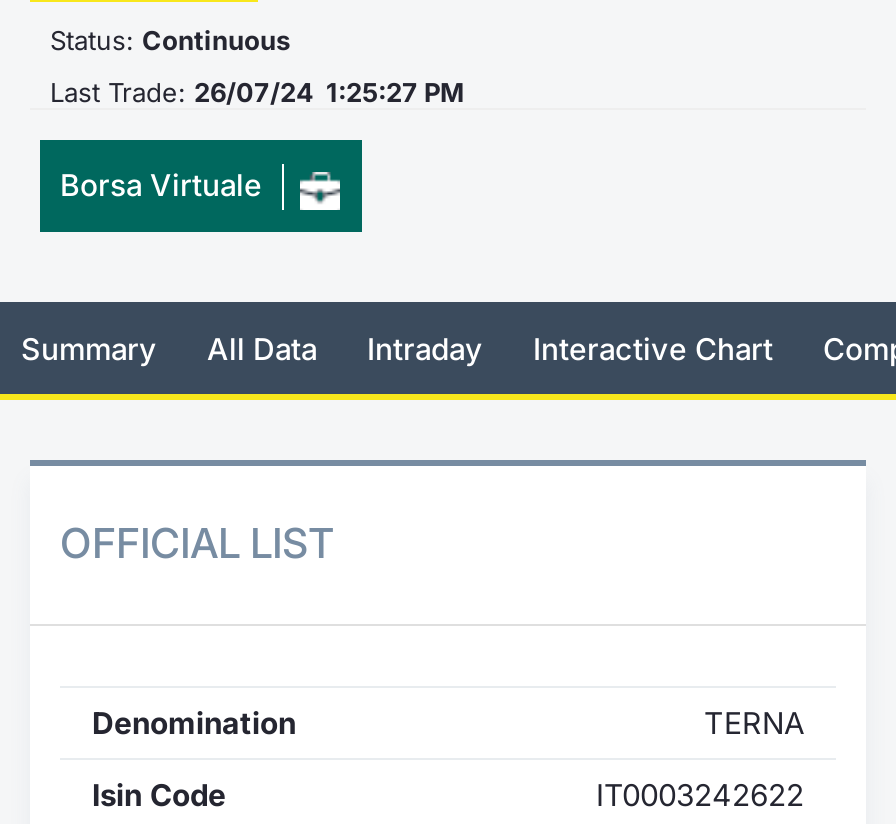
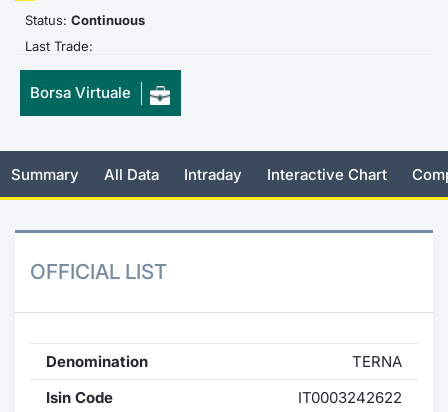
- Last Trade: 26/07/24 1:25:27 PM
+ Last Trade:
